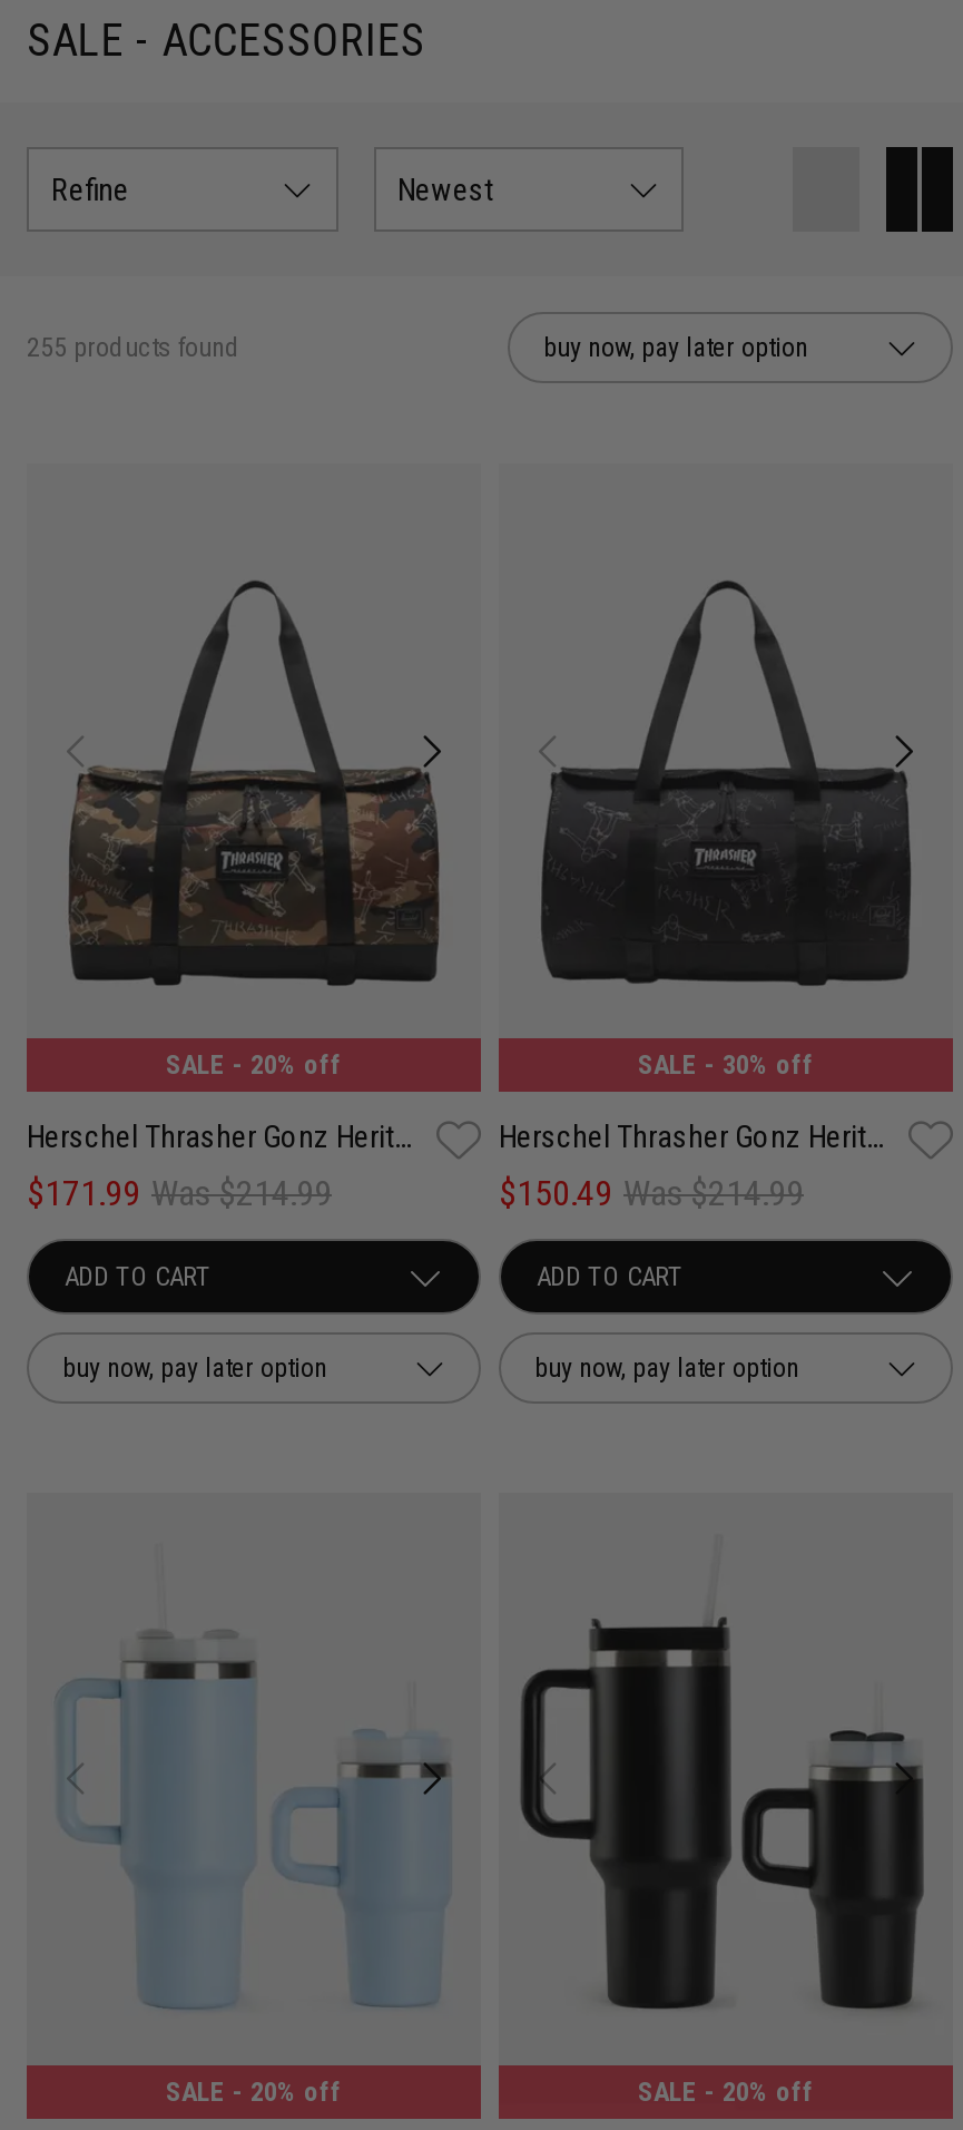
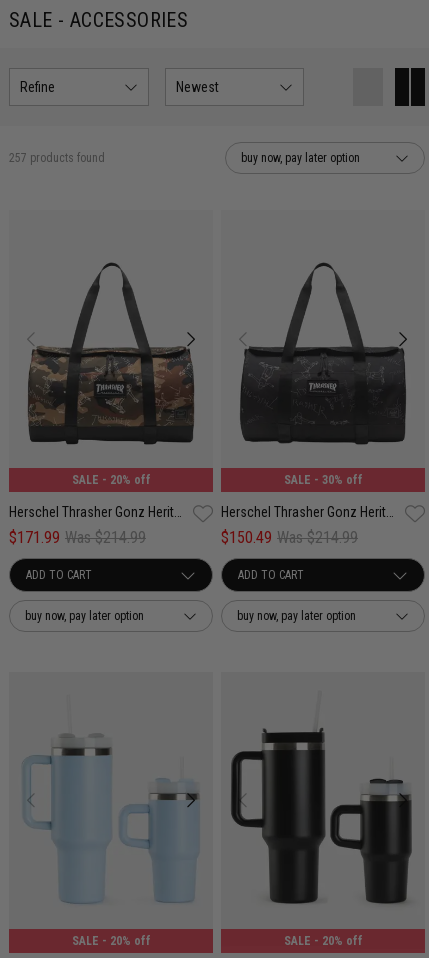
- 255 products found
+ 257 products found
